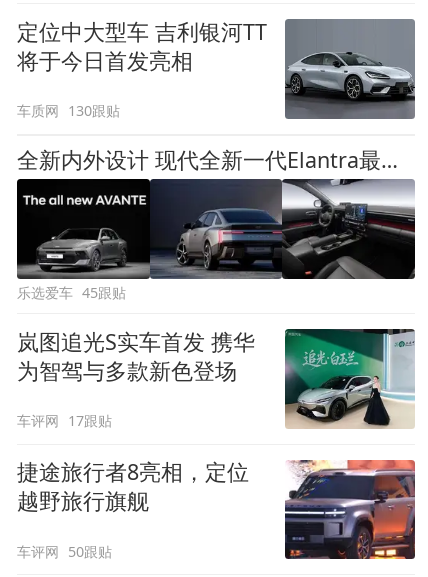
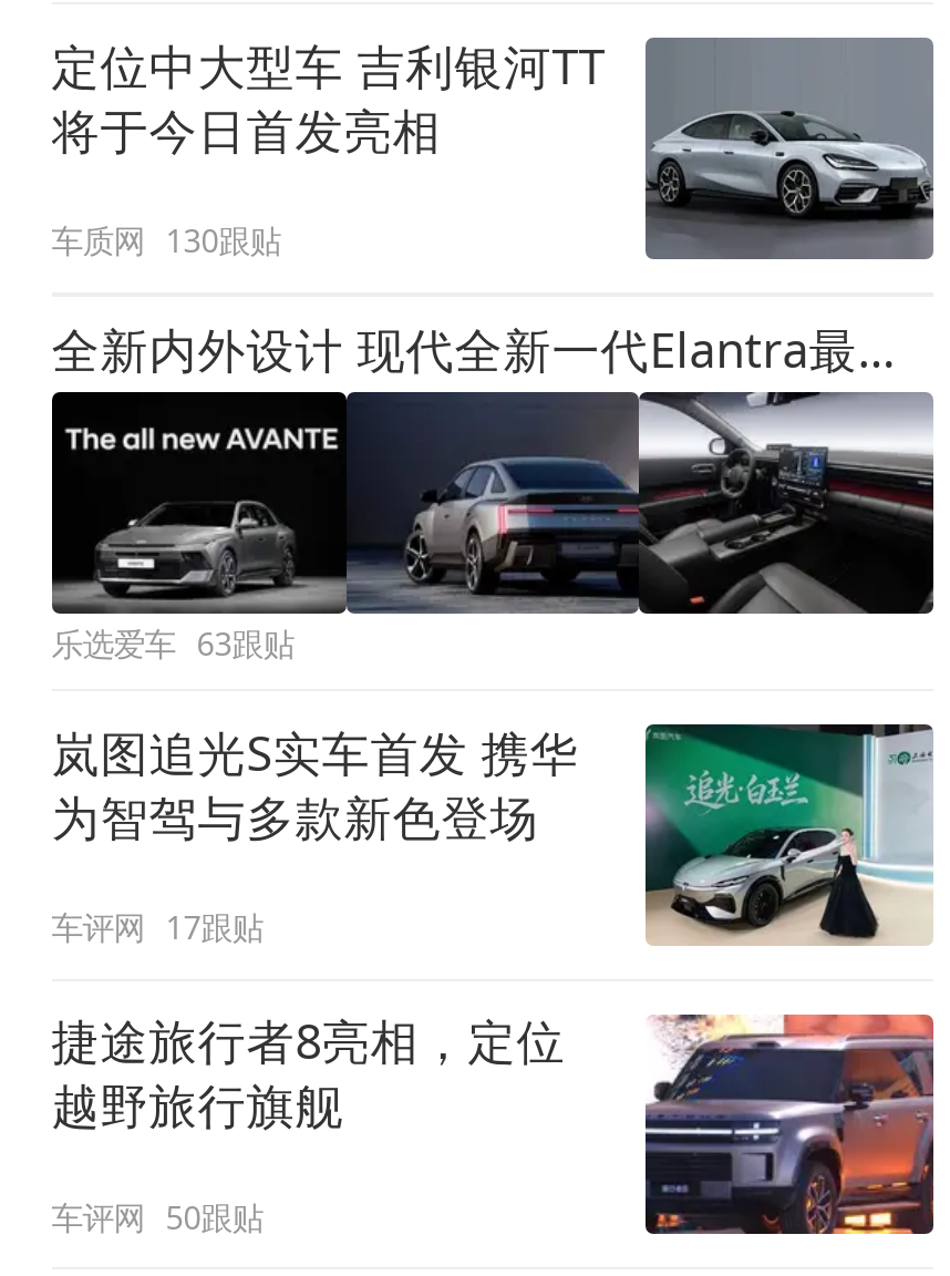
- 乐选爱车 45跟贴
+ 乐选爱车 63跟贴
